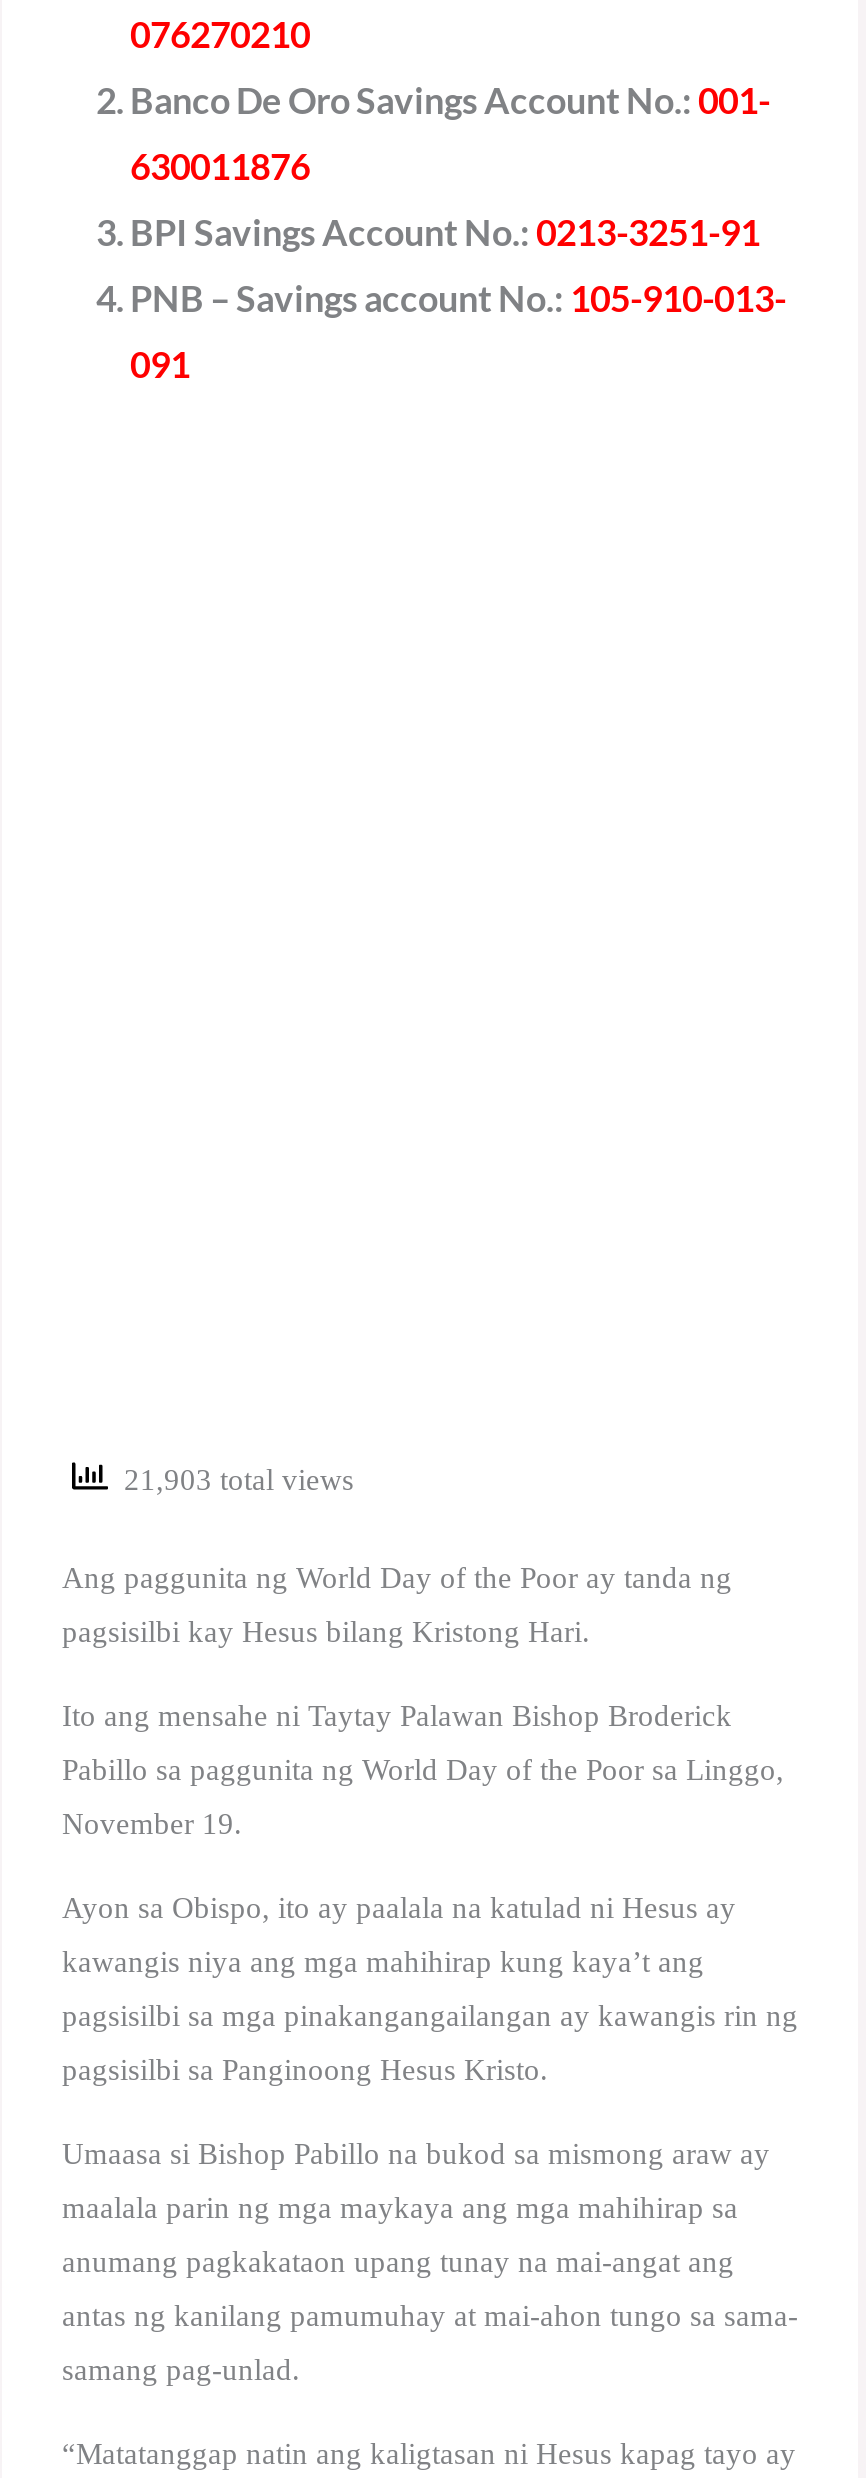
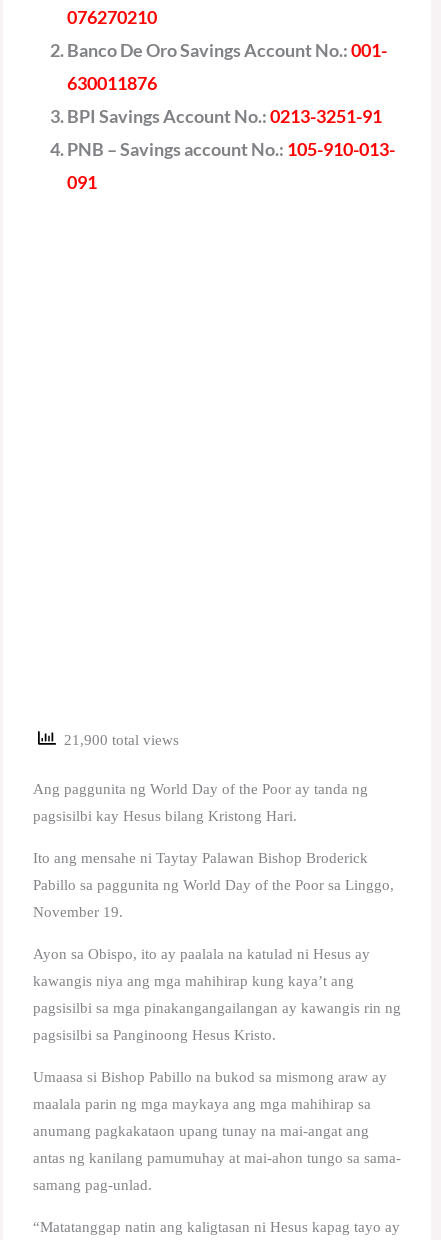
- 21,903 total views
+ 21,900 total views
